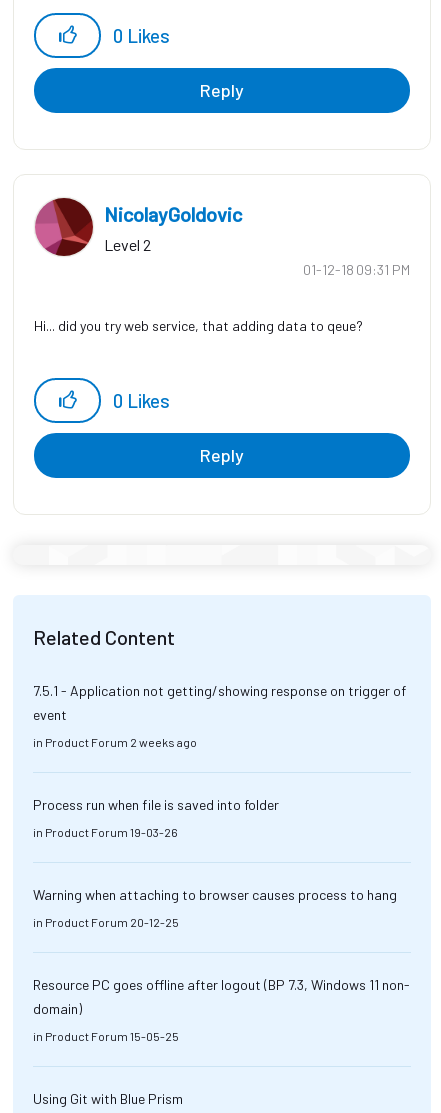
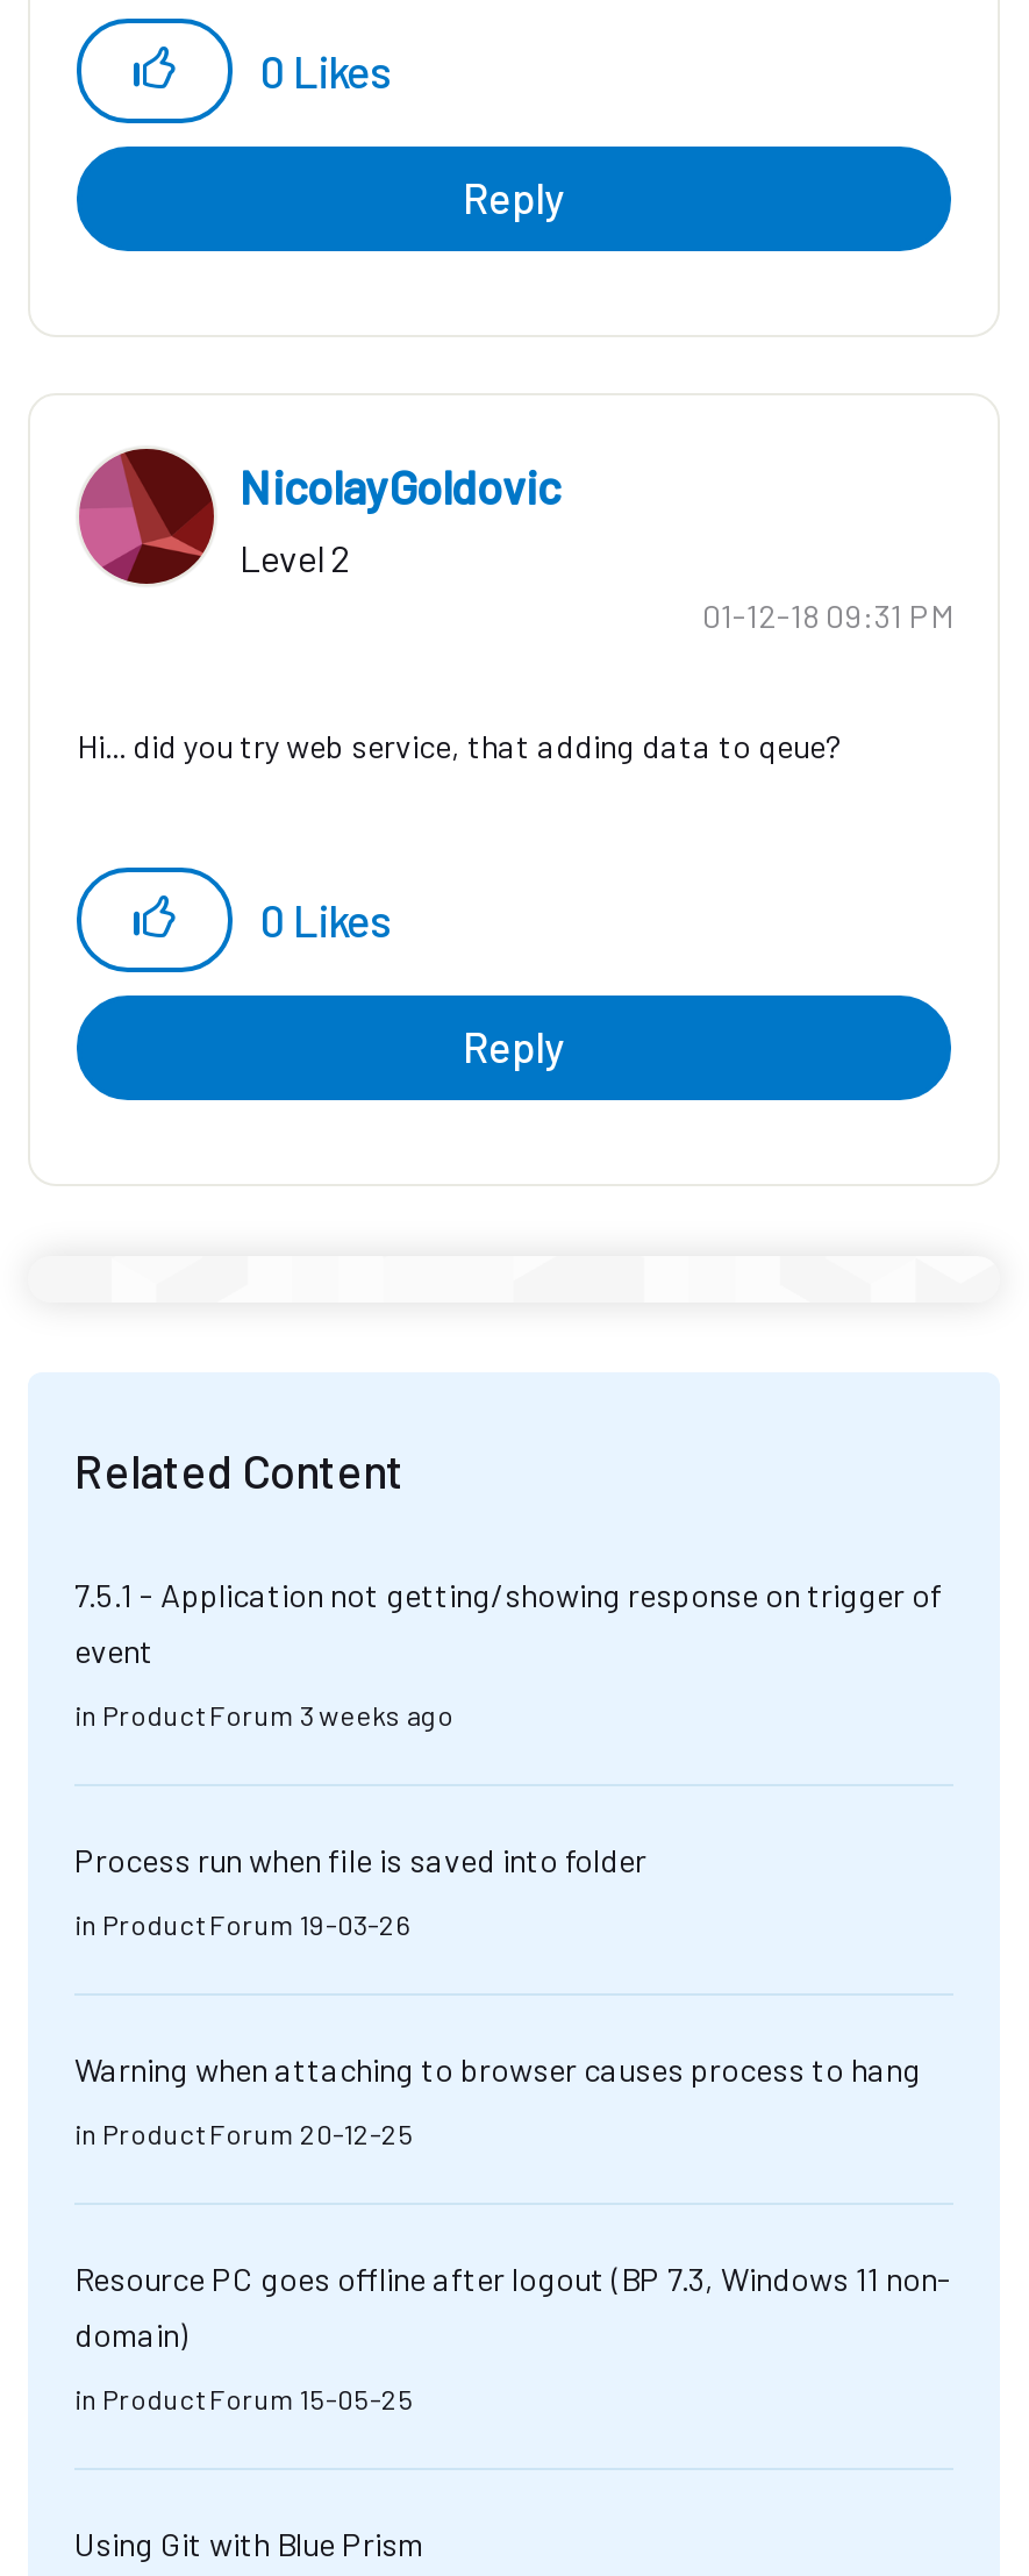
- in Product Forum 2 weeks ago
+ in Product Forum 3 weeks ago
